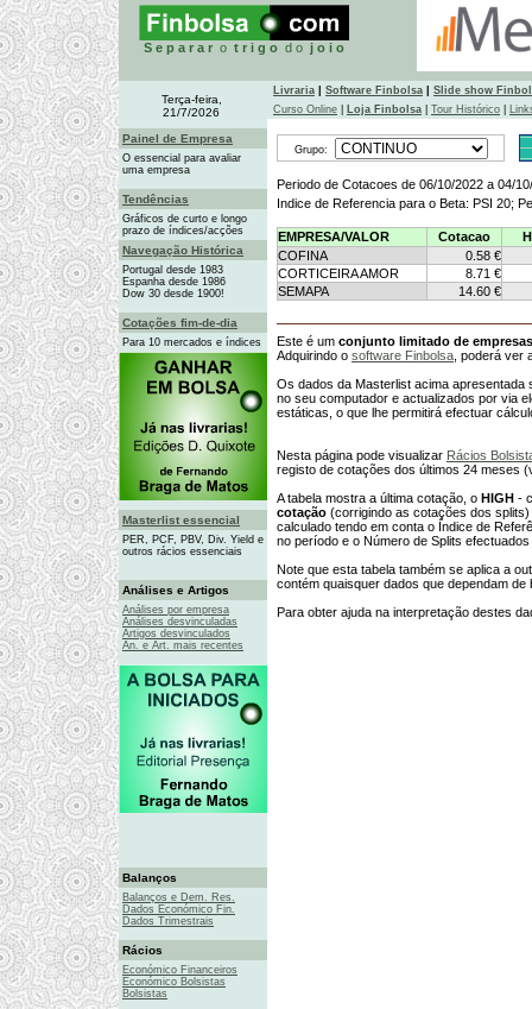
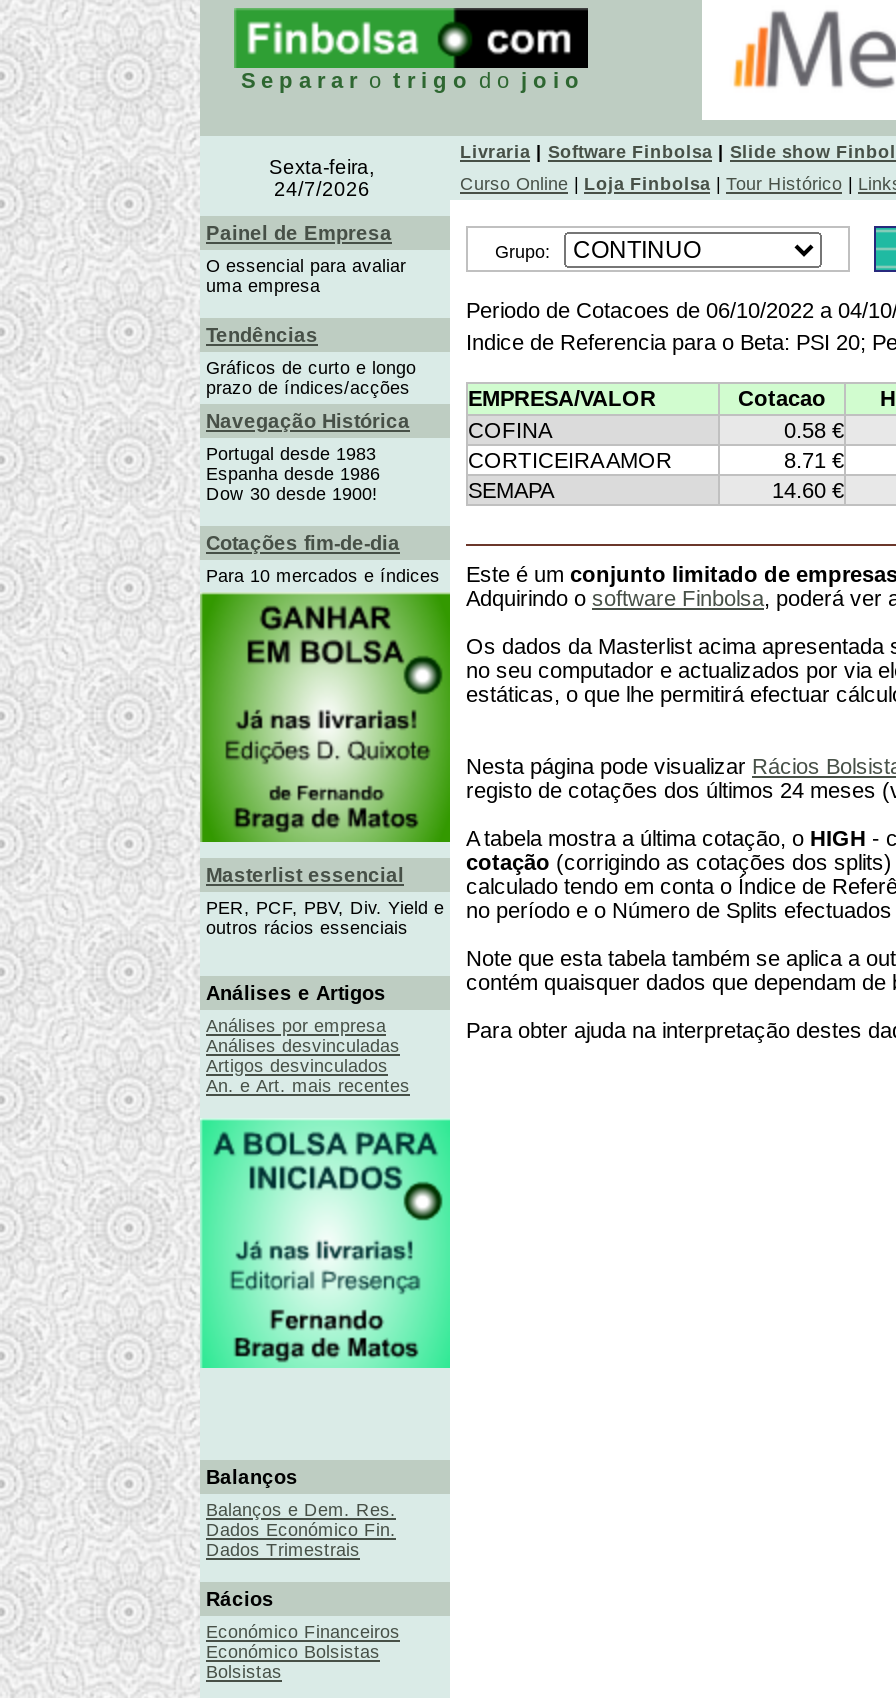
- Terça-feira,
- 21/7/2026
+ Sexta-feira,
+ 24/7/2026
